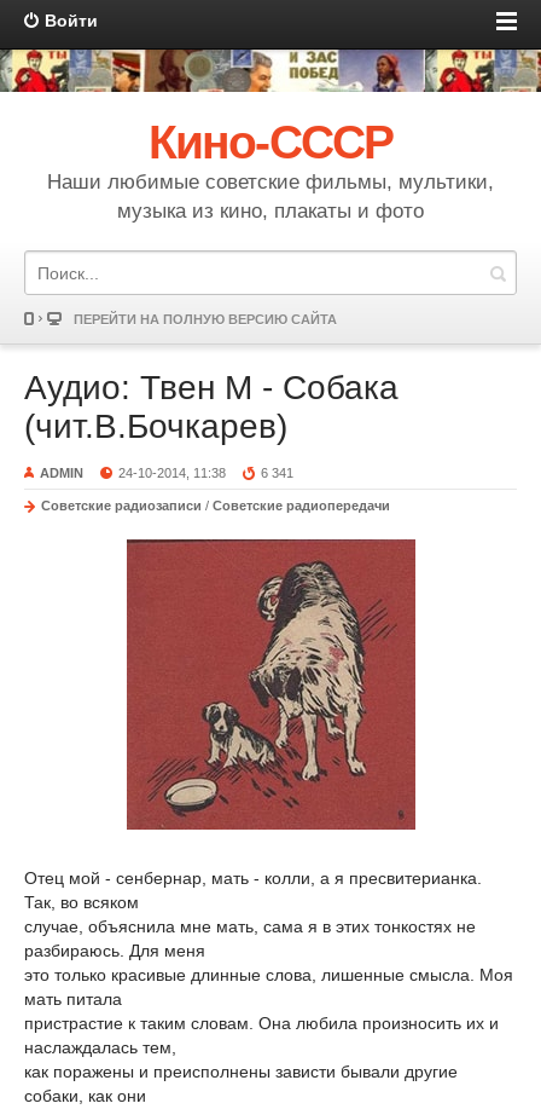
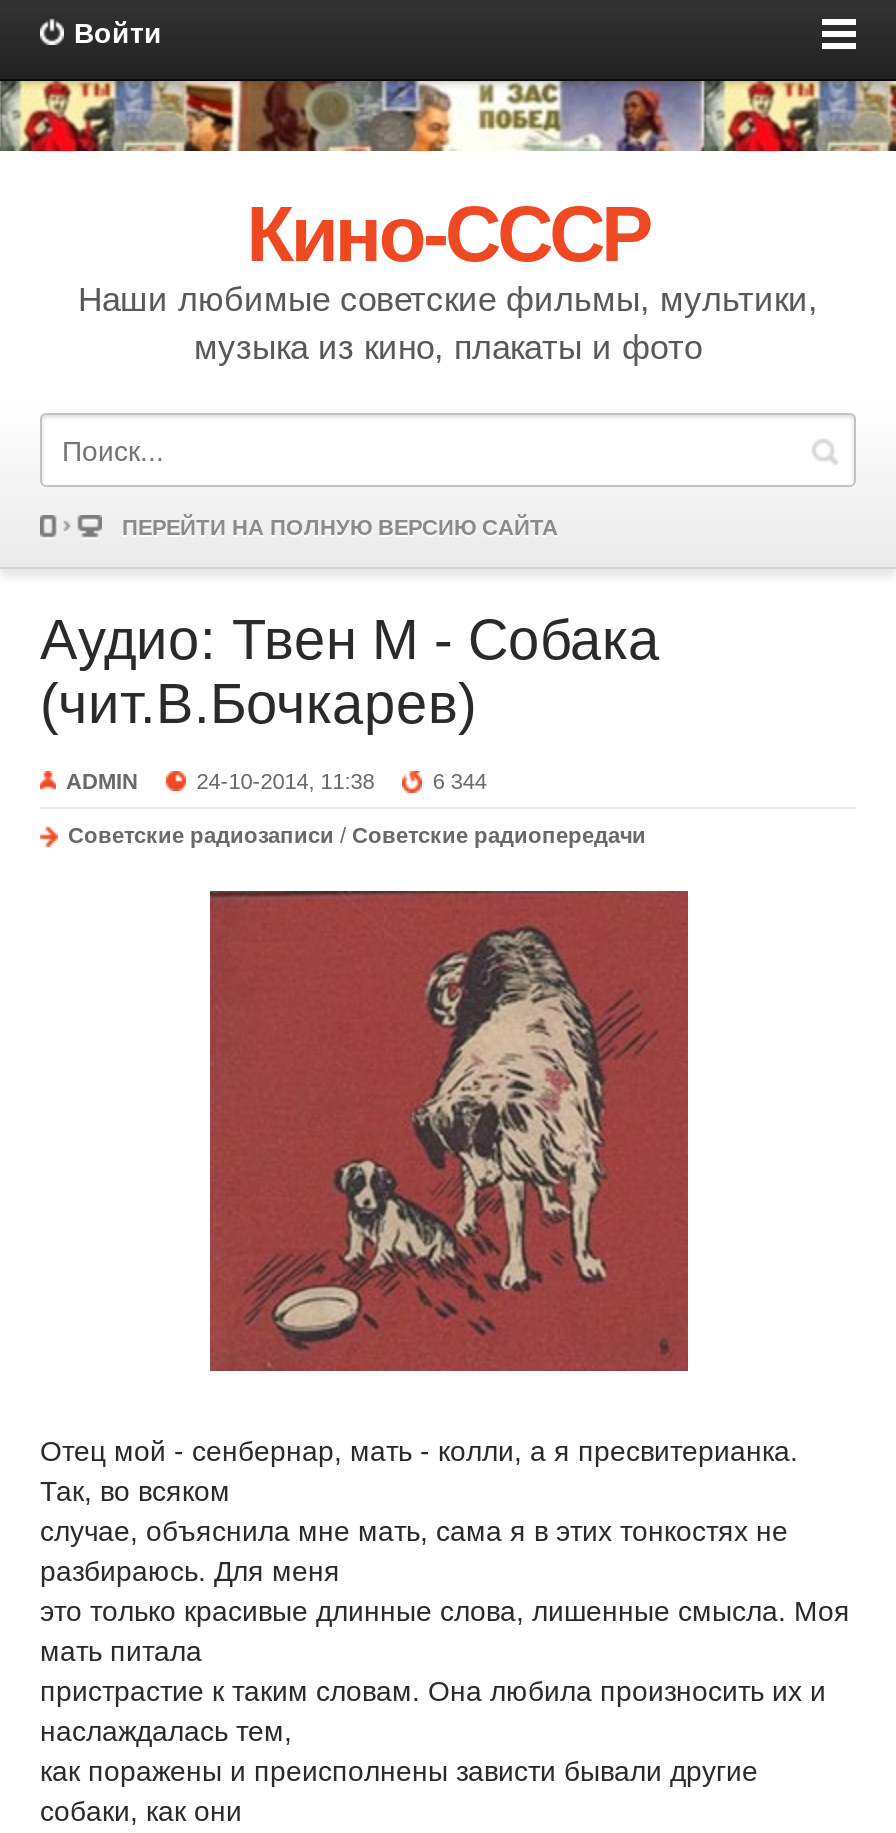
- 6 341
+ 6 344
